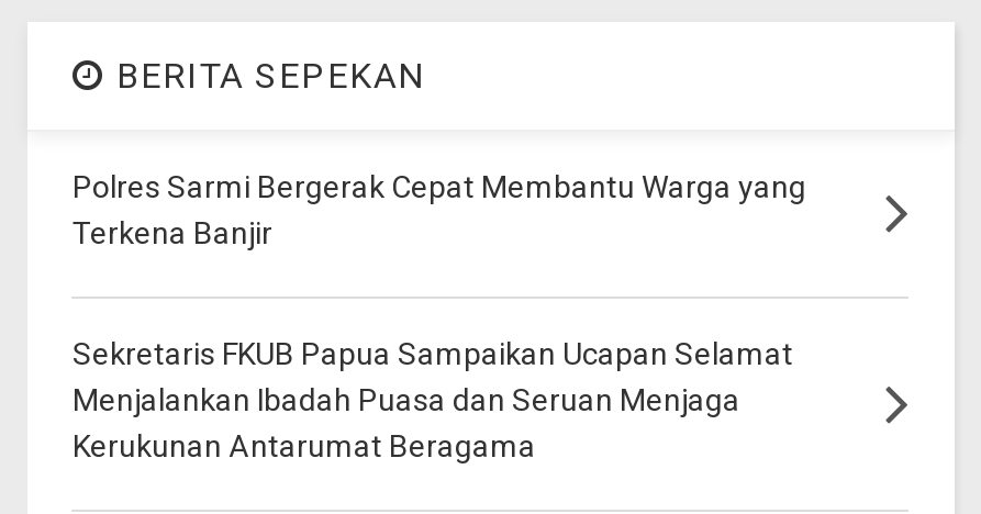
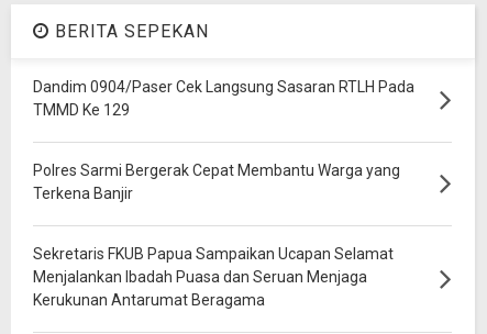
+ Dandim 0904/Paser Cek Langsung Sasaran RTLH Pada
+ TMMD Ke 129
